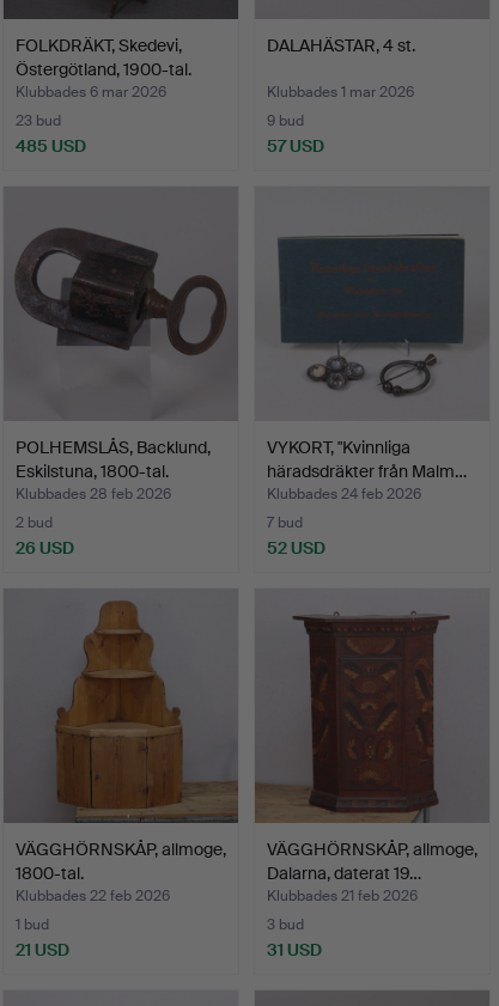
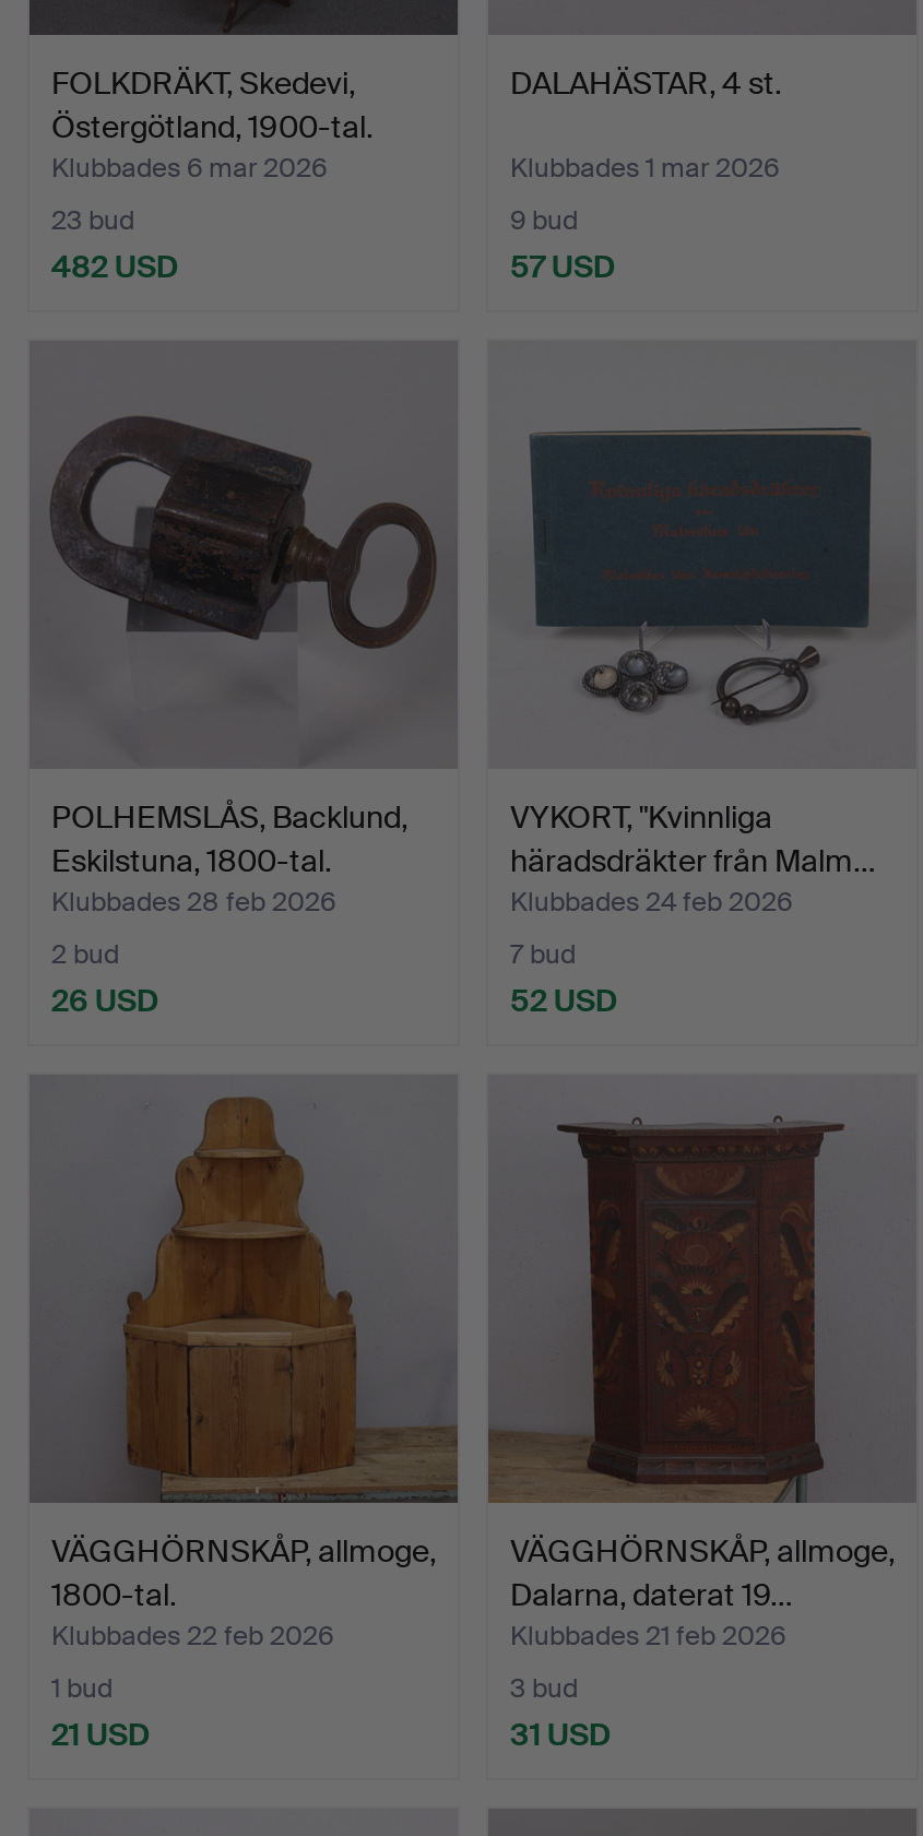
- 485 USD
+ 482 USD
